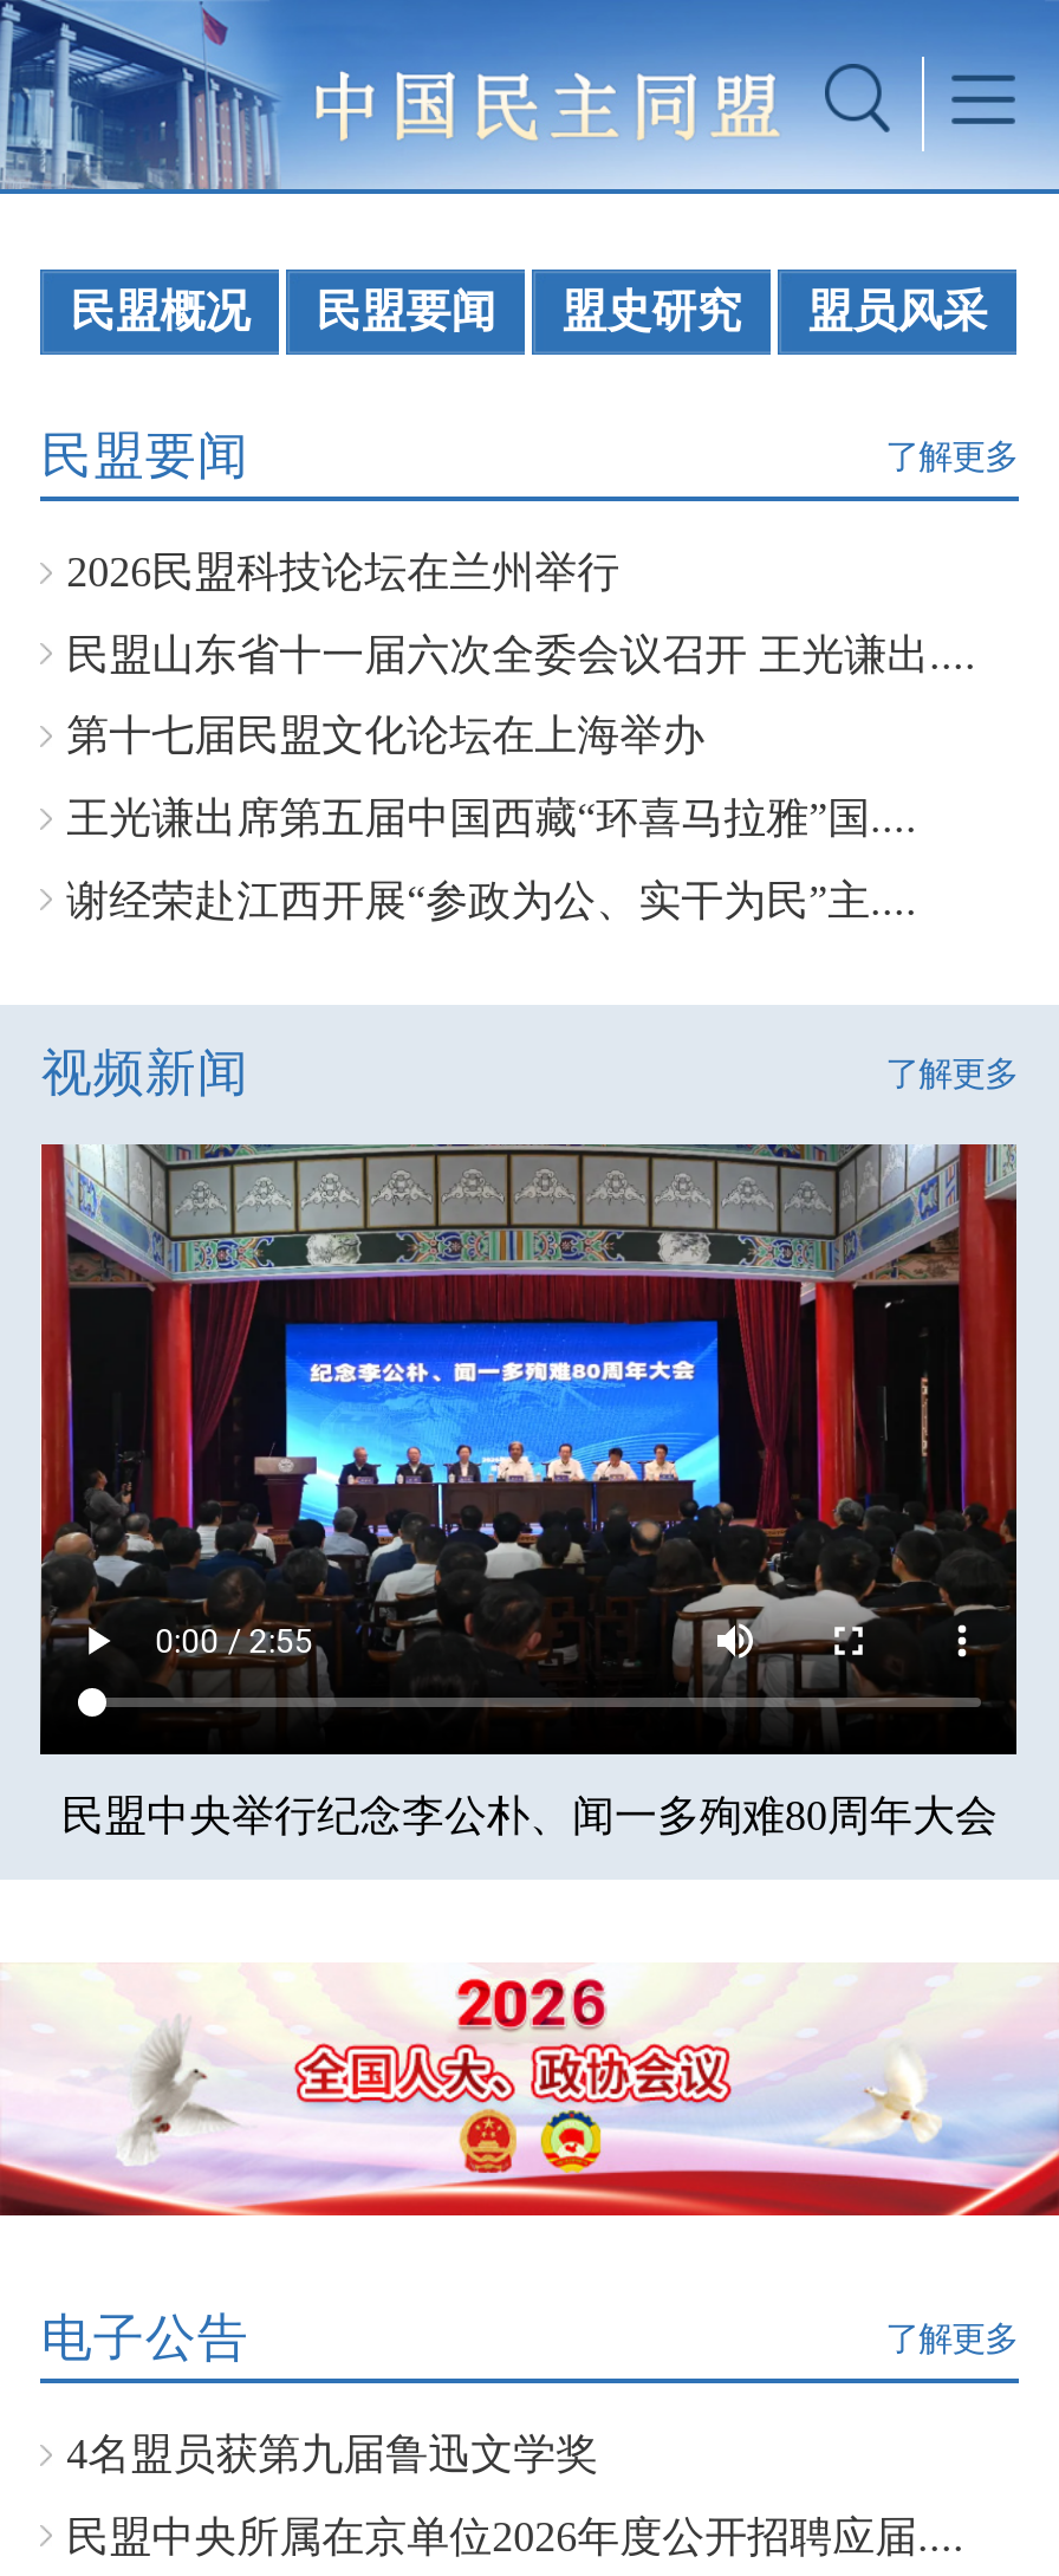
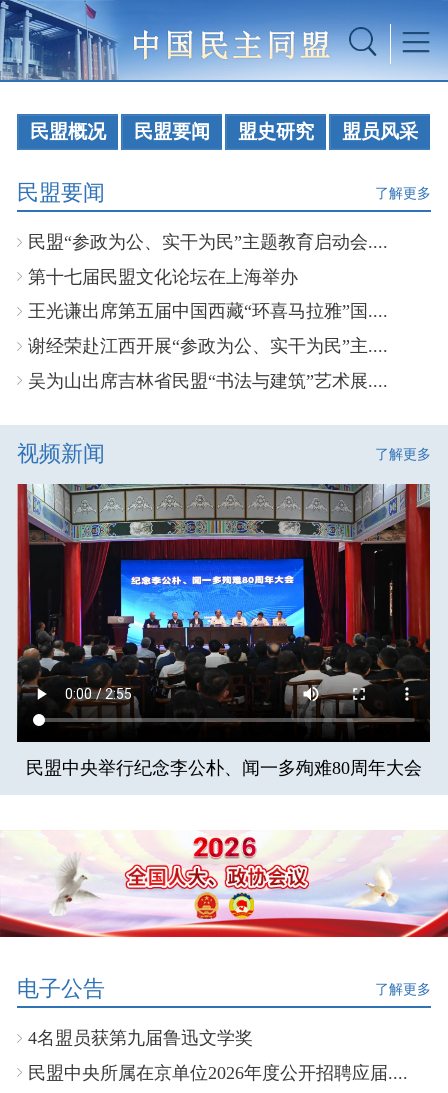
- 2026民盟科技论坛在兰州举行
- 民盟山东省十一届六次全委会议召开 王光谦出....
+ 民盟“参政为公、实干为民”主题教育启动会....

moved up: 第十七届民盟文化论坛在上海举办 | 王光谦出席第五届中国西藏“环喜马拉雅”国.... | 谢经荣赴江西开展“参政为公、实干为民”主....

+ 吴为山出席吉林省民盟“书法与建筑”艺术展....
